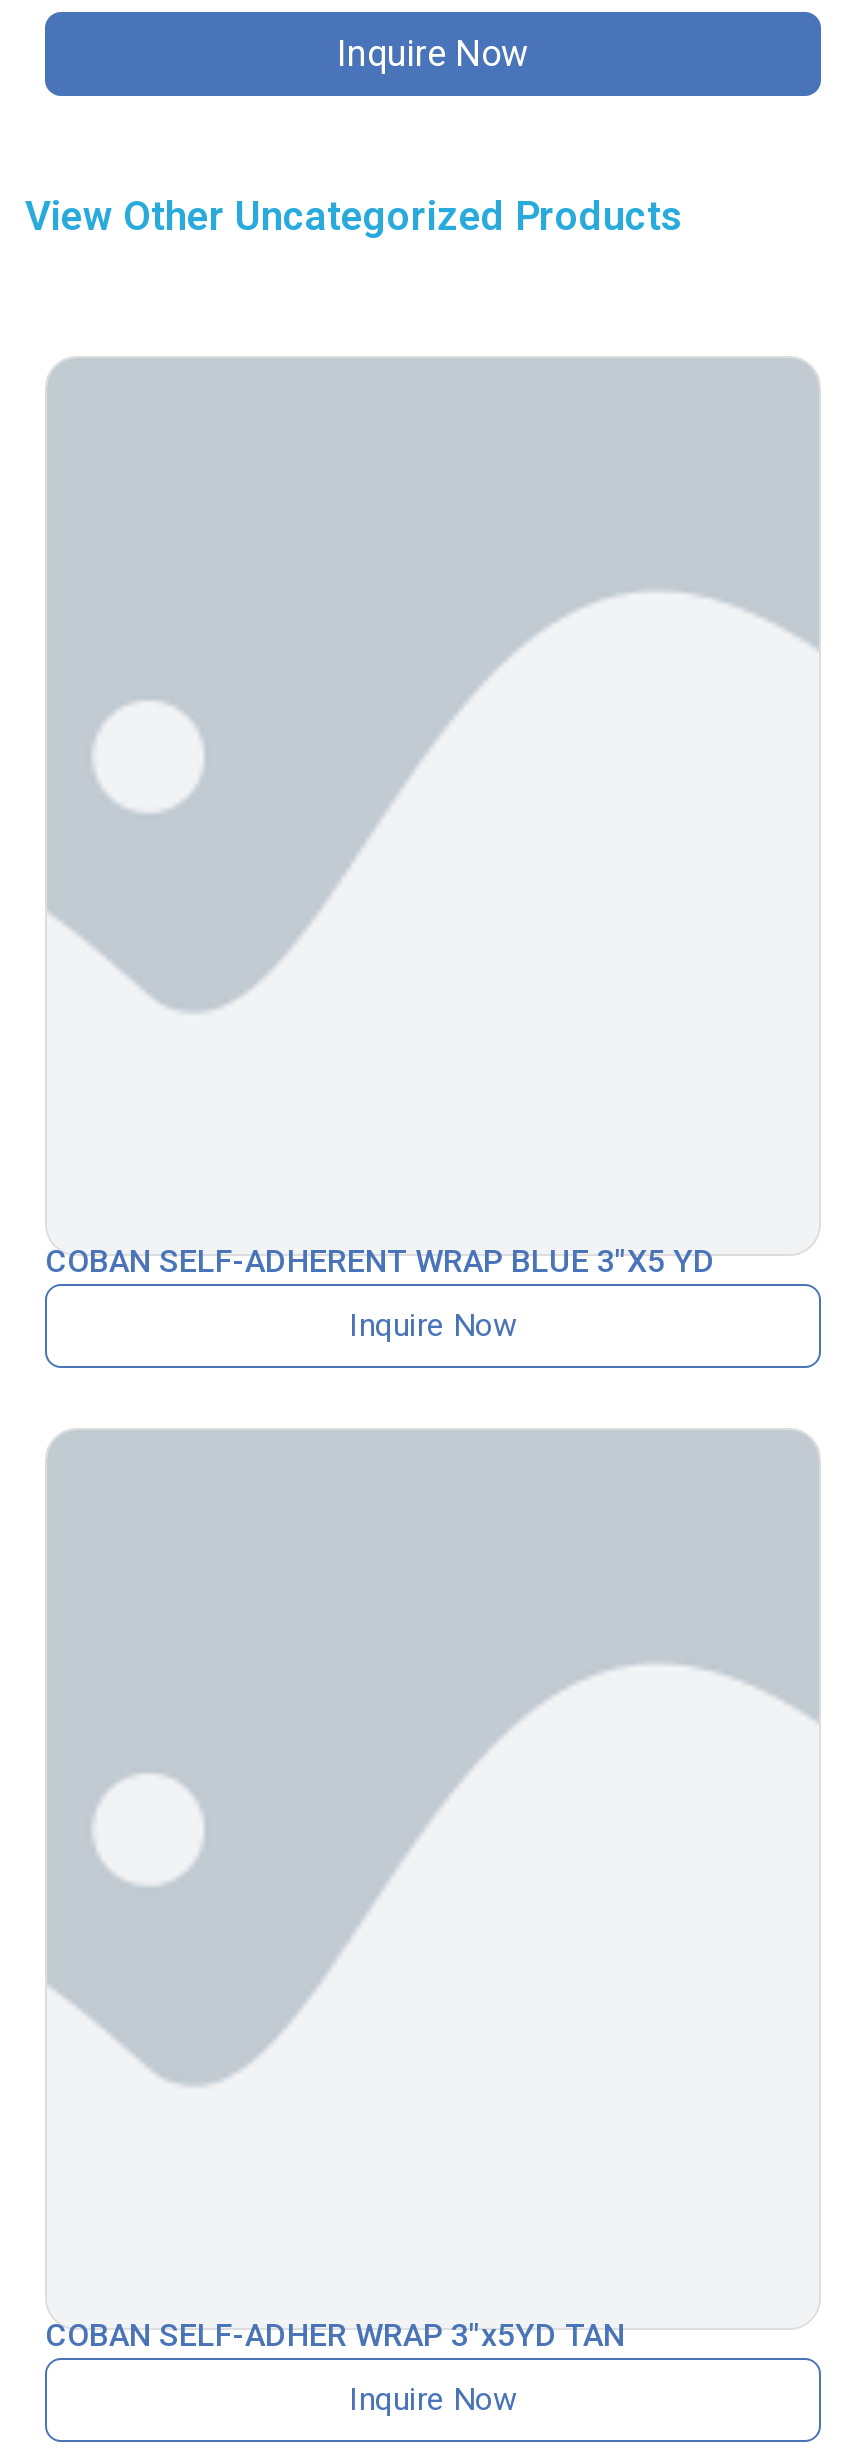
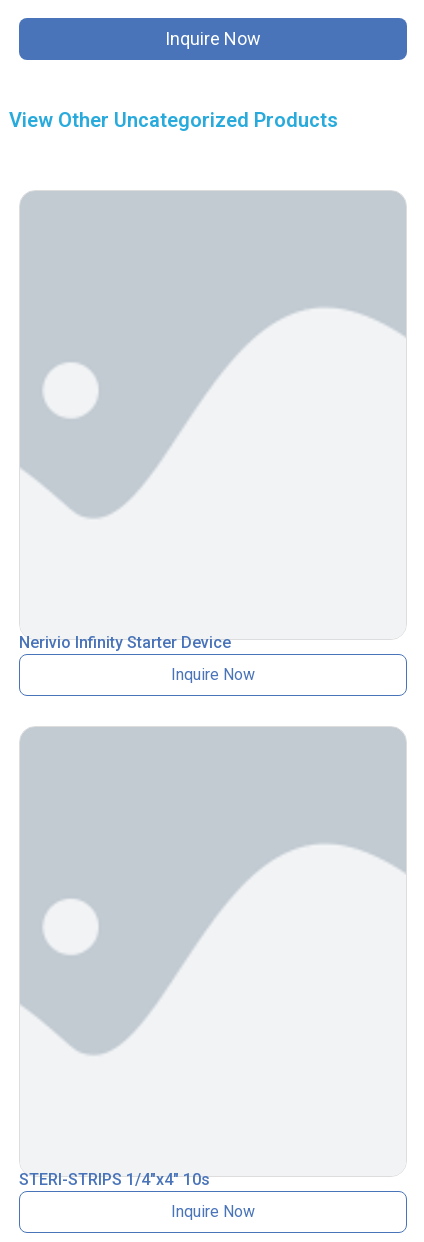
- COBAN SELF-ADHERENT WRAP BLUE 3″X5 YD
+ Nerivio Infinity Starter Device

- COBAN SELF-ADHER WRAP 3″x5YD TAN
+ STERI-STRIPS 1/4″x4″ 10s
